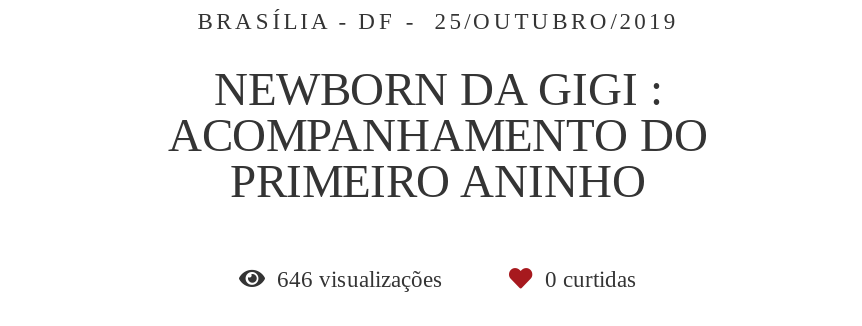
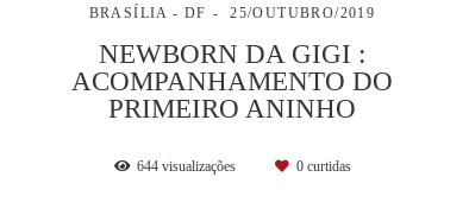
- 646 visualizações
+ 644 visualizações
